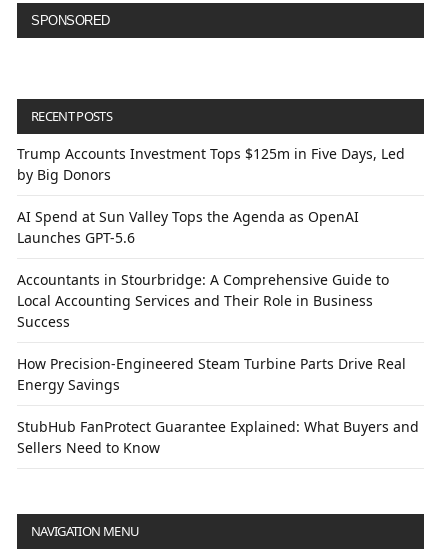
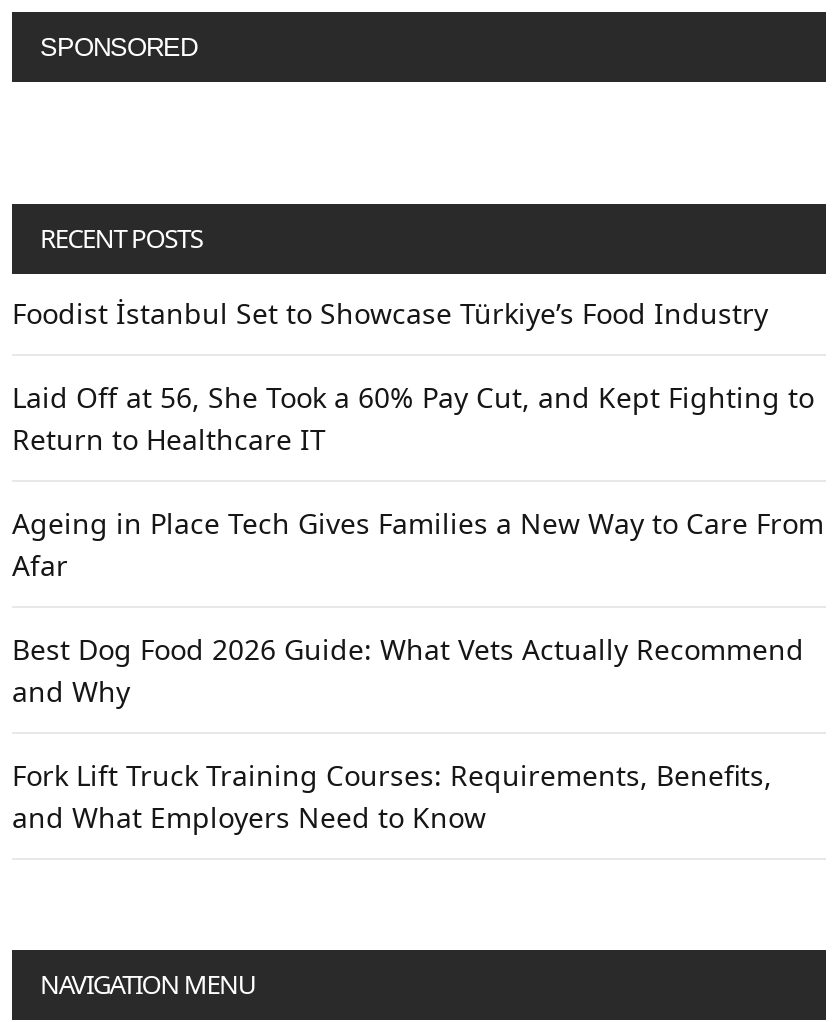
- Trump Accounts Investment Tops $125m in Five Days, Led
- by Big Donors
+ Foodist İstanbul Set to Showcase Türkiye’s Food Industry

- AI Spend at Sun Valley Tops the Agenda as OpenAI
- Launches GPT-5.6
+ Laid Off at 56, She Took a 60% Pay Cut, and Kept Fighting to
+ Return to Healthcare IT

- Accountants in Stourbridge: A Comprehensive Guide to
- Local Accounting Services and Their Role in Business
- Success
+ Ageing in Place Tech Gives Families a New Way to Care From
+ Afar

- How Precision-Engineered Steam Turbine Parts Drive Real
- Energy Savings
+ Best Dog Food 2026 Guide: What Vets Actually Recommend
+ and Why

- StubHub FanProtect Guarantee Explained: What Buyers and
- Sellers Need to Know
+ Fork Lift Truck Training Courses: Requirements, Benefits,
+ and What Employers Need to Know
